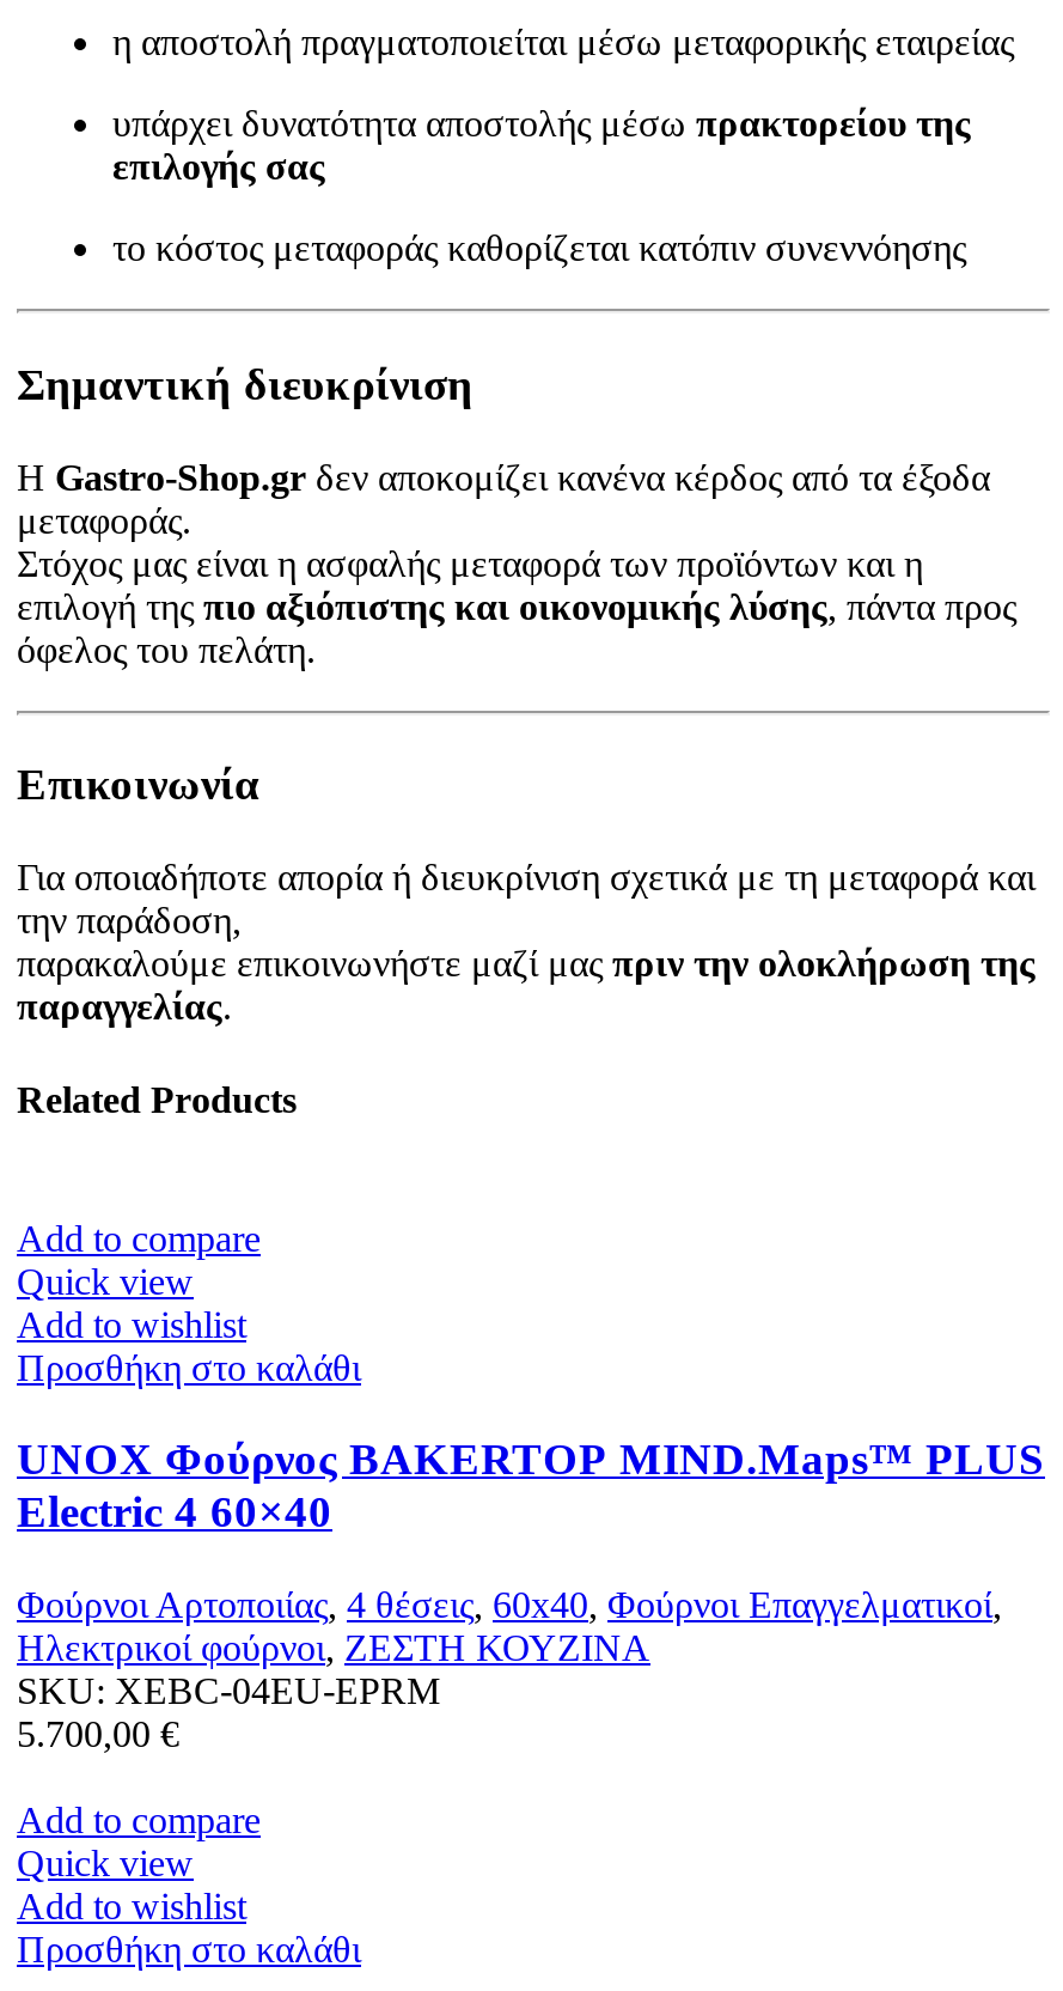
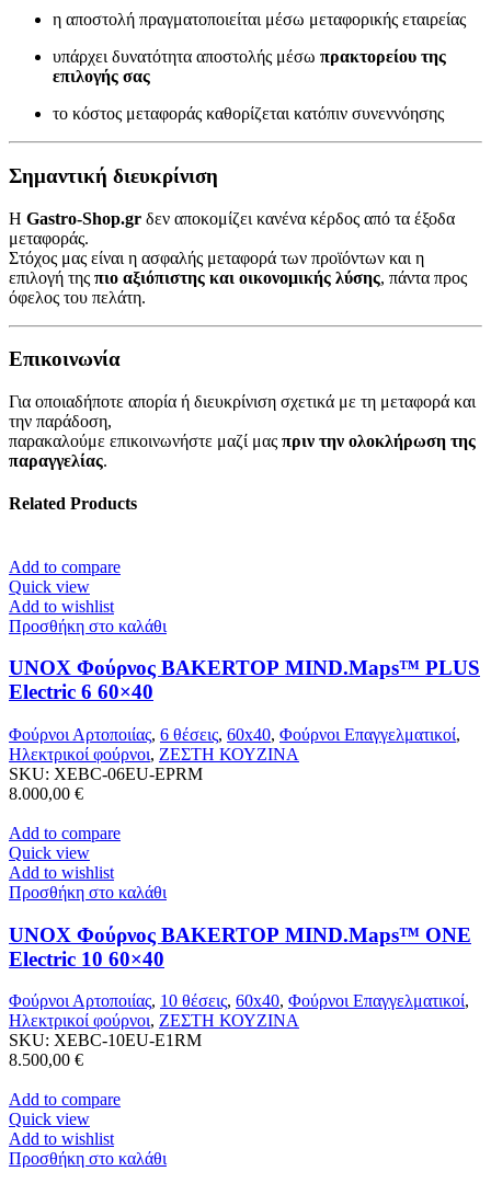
- Electric 4 60×40
+ Electric 6 60×40

- Φούρνοι Αρτοποιίας, 4 θέσεις, 60x40, Φούρνοι Επαγγελματικοί,
+ Φούρνοι Αρτοποιίας, 6 θέσεις, 60x40, Φούρνοι Επαγγελματικοί,

- SKU: XEBC-04EU-EPRM
- 5.700,00 €
+ SKU: XEBC-06EU-EPRM
+ 8.000,00 €
+ Add to compare
+ Quick view
+ Add to wishlist
+ Προσθήκη στο καλάθι
+ UNOX Φούρνος BAKERTOP MIND.Maps™ ONE
+ Electric 10 60×40
+ Φούρνοι Αρτοποιίας, 10 θέσεις, 60x40, Φούρνοι Επαγγελματικοί,
+ Ηλεκτρικοί φούρνοι, ΖΕΣΤΗ ΚΟΥΖΙΝΑ
+ SKU: XEBC-10EU-E1RM
+ 8.500,00 €
